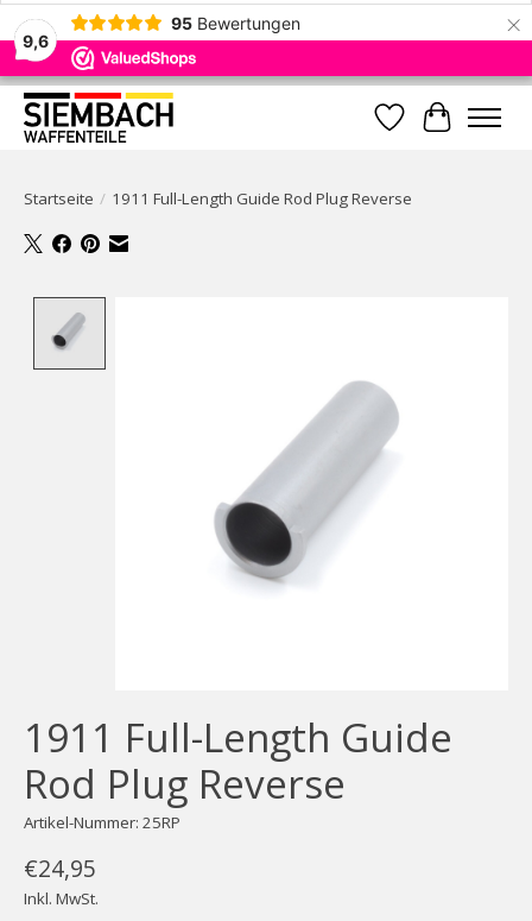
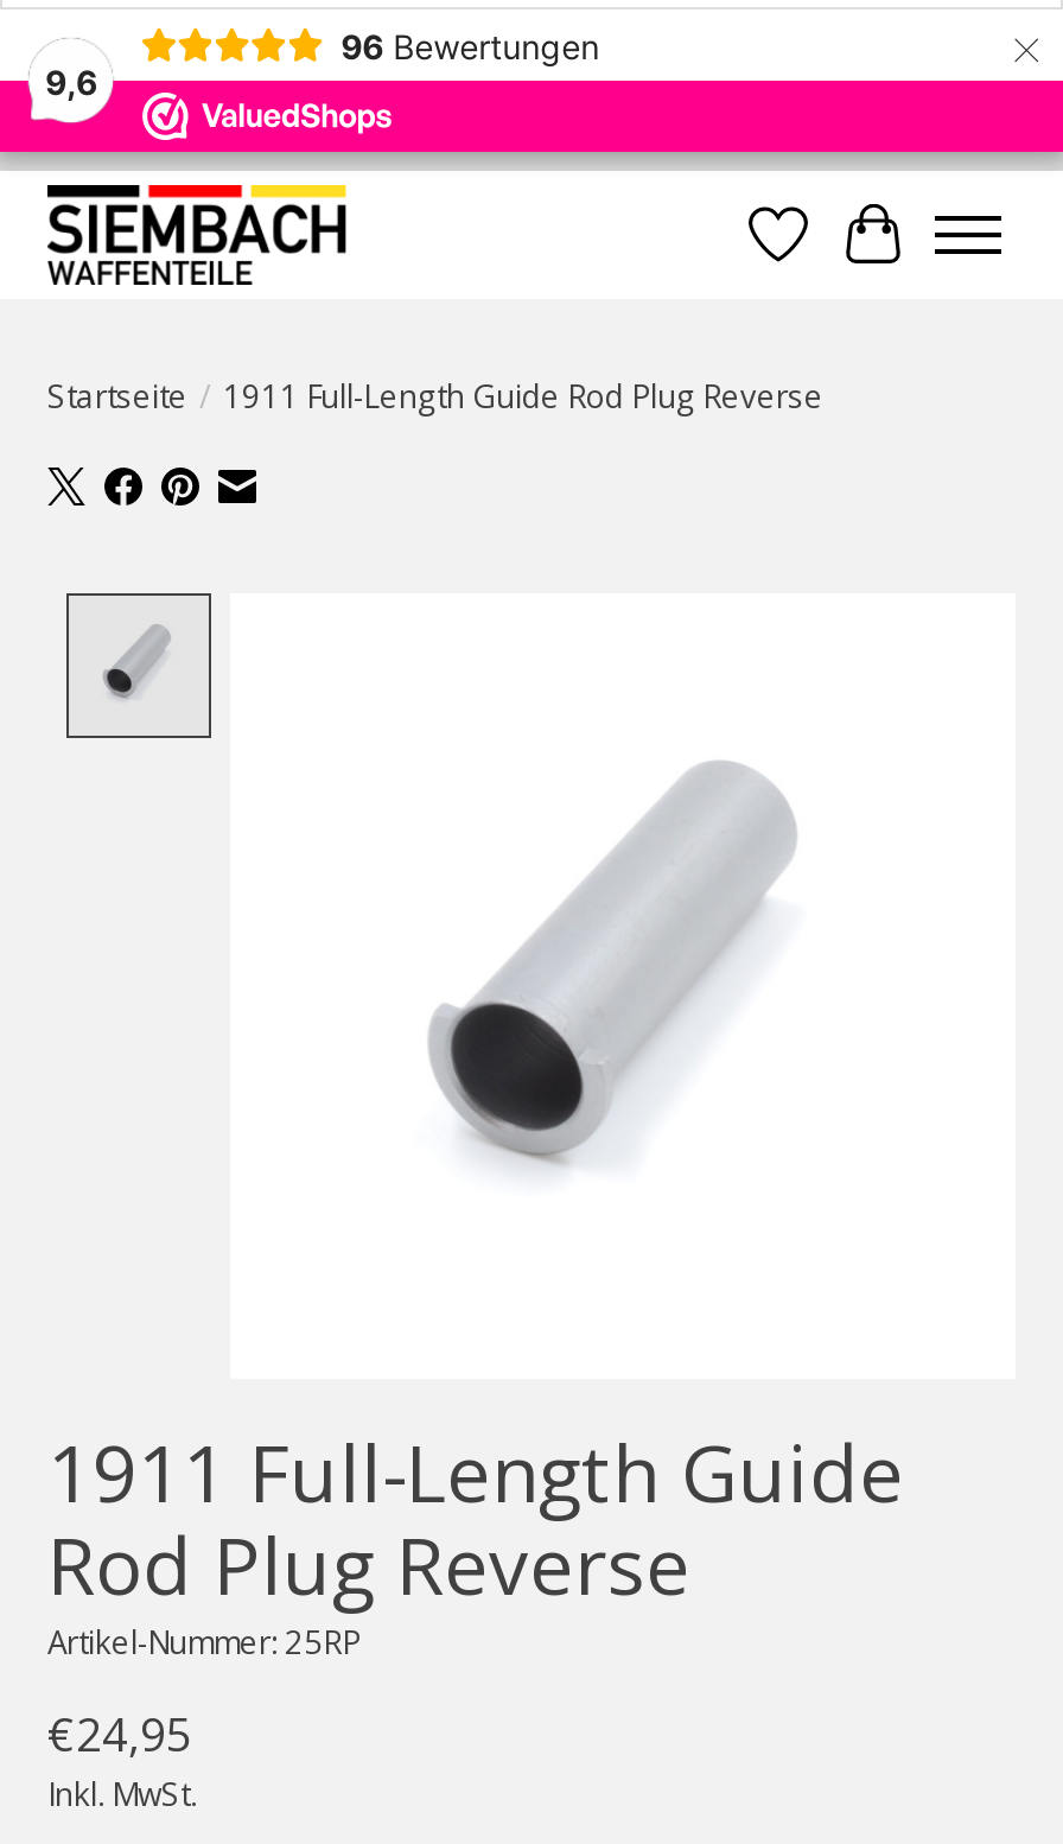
- 95 Bewertungen
+ 96 Bewertungen
